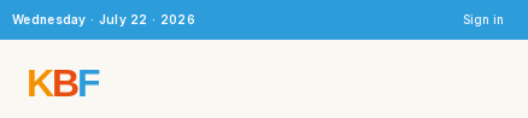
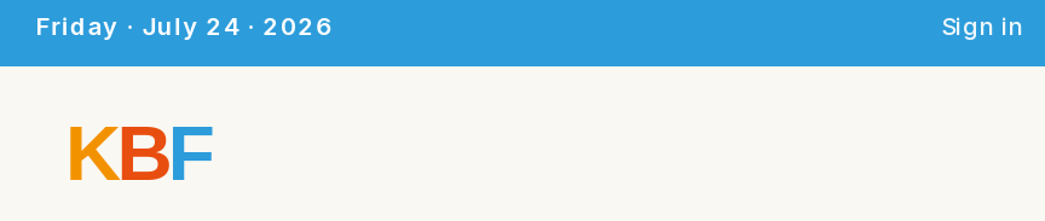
- Wednesday · July 22 · 2026
+ Friday · July 24 · 2026
